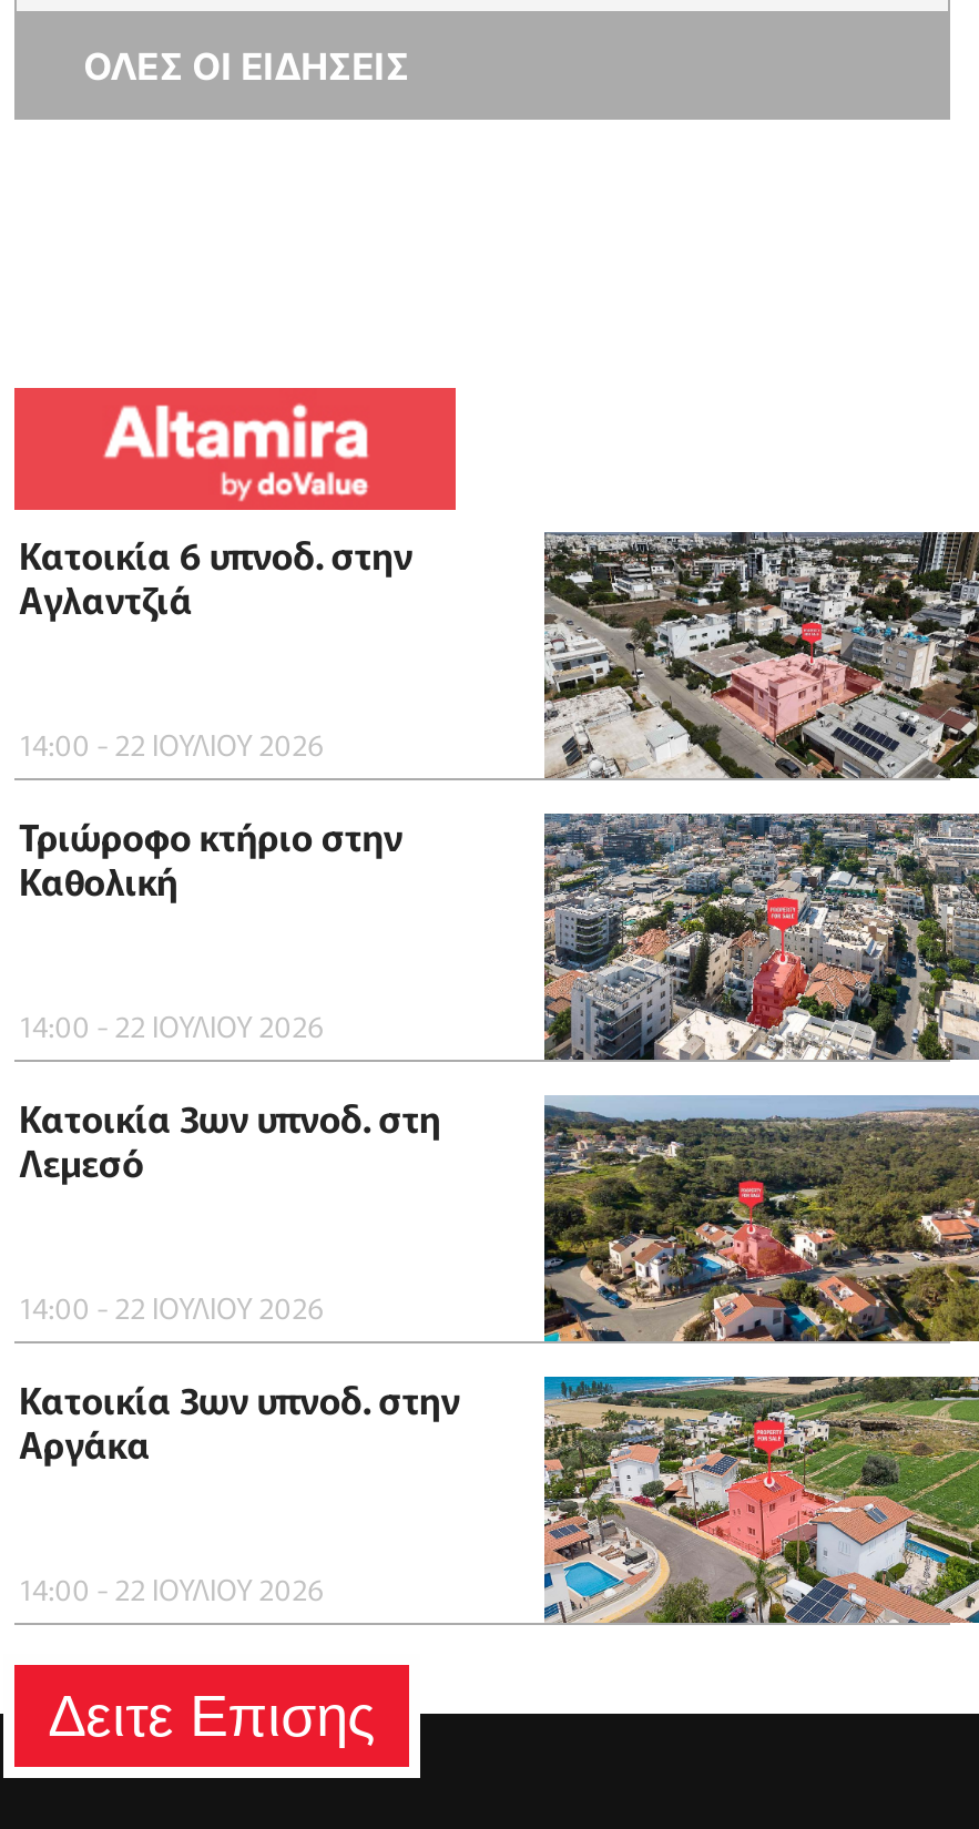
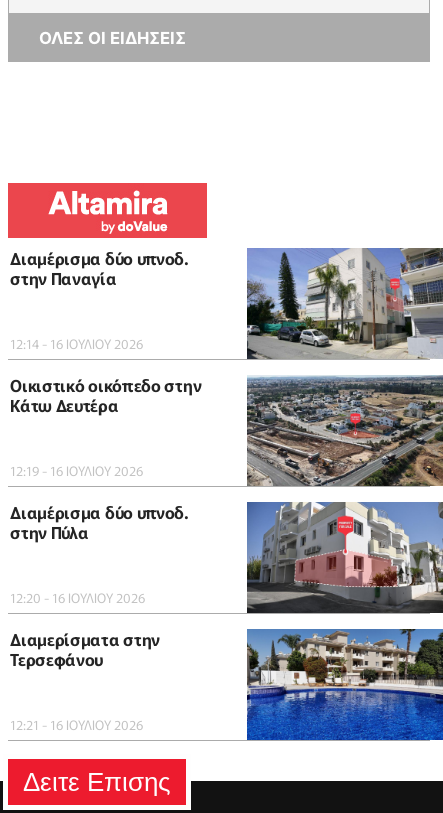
- Κατοικία 6 υπνοδ. στην
- Αγλαντζιά
+ Διαμέρισμα δύο υπνοδ.
+ στην Παναγία

- [image]
+ [image]

- 14:00 - 22 ΙΟΥΛΙΟΥ 2026
+ 12:14 - 16 ΙΟΥΛΙΟΥ 2026

- Τριώροφο κτήριο στην
- Καθολική
+ Οικιστικό οικόπεδο στην
+ Κάτω Δευτέρα

- [image]
+ [image]

- 14:00 - 22 ΙΟΥΛΙΟΥ 2026
+ 12:19 - 16 ΙΟΥΛΙΟΥ 2026

- Κατοικία 3ων υπνοδ. στη
- Λεμεσό
+ Διαμέρισμα δύο υπνοδ.
+ στην Πύλα

- [image]
+ [image]

- 14:00 - 22 ΙΟΥΛΙΟΥ 2026
+ 12:20 - 16 ΙΟΥΛΙΟΥ 2026

- Κατοικία 3ων υπνοδ. στην
- Αργάκα
+ Διαμερίσματα στην
+ Τερσεφάνου

- [image]
+ [image]

- 14:00 - 22 ΙΟΥΛΙΟΥ 2026
+ 12:21 - 16 ΙΟΥΛΙΟΥ 2026
